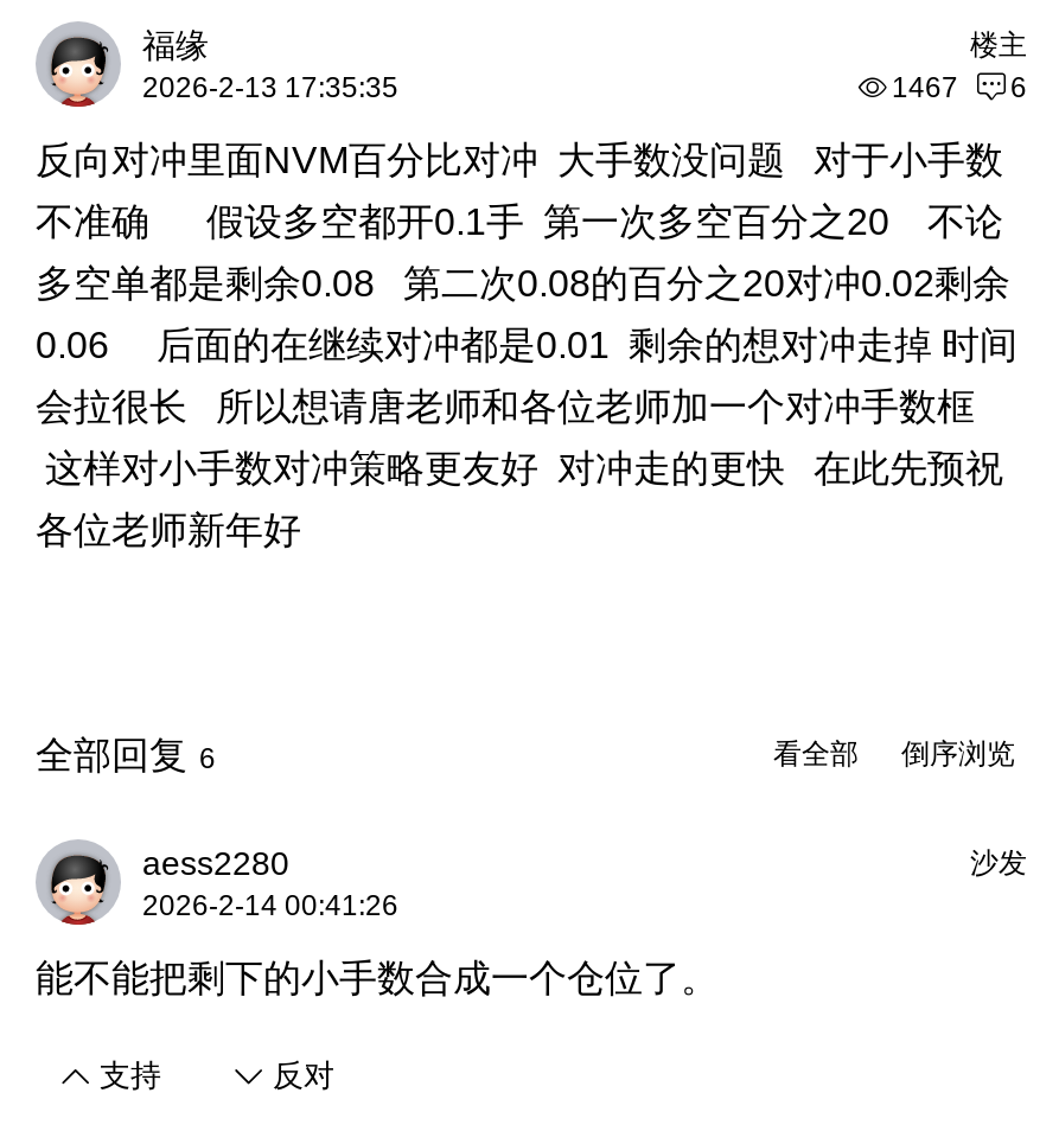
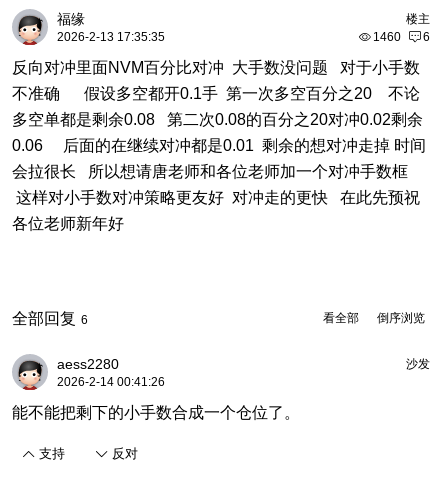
- 1467 6
+ 1460 6
